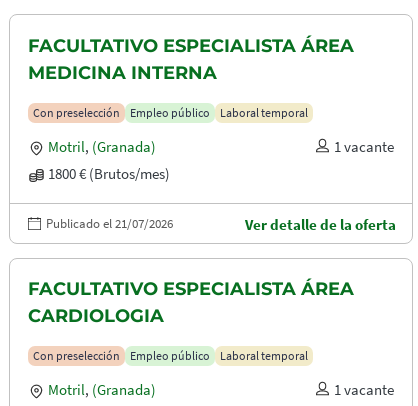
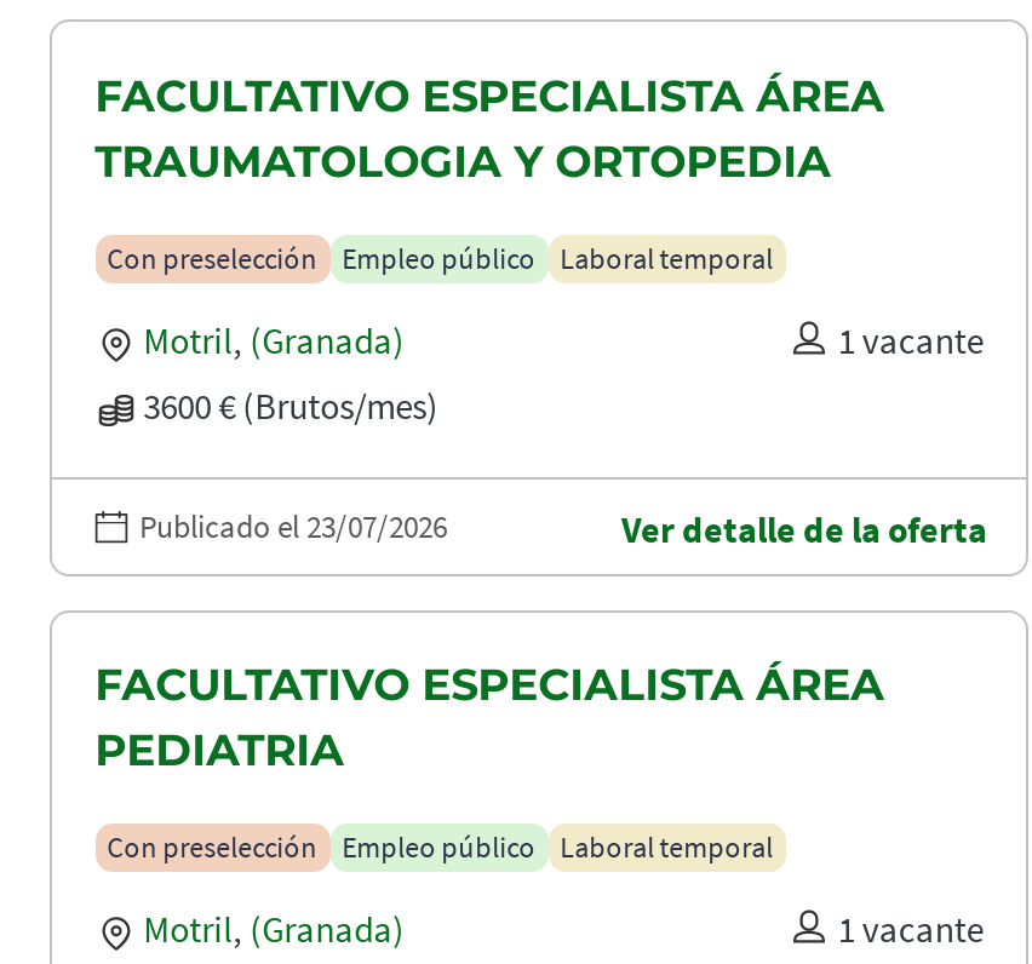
- MEDICINA INTERNA
+ TRAUMATOLOGIA Y ORTOPEDIA

- 1800 € (Brutos/mes)
+ 3600 € (Brutos/mes)

- Publicado el 21/07/2026
+ Publicado el 23/07/2026

- CARDIOLOGIA
+ PEDIATRIA
